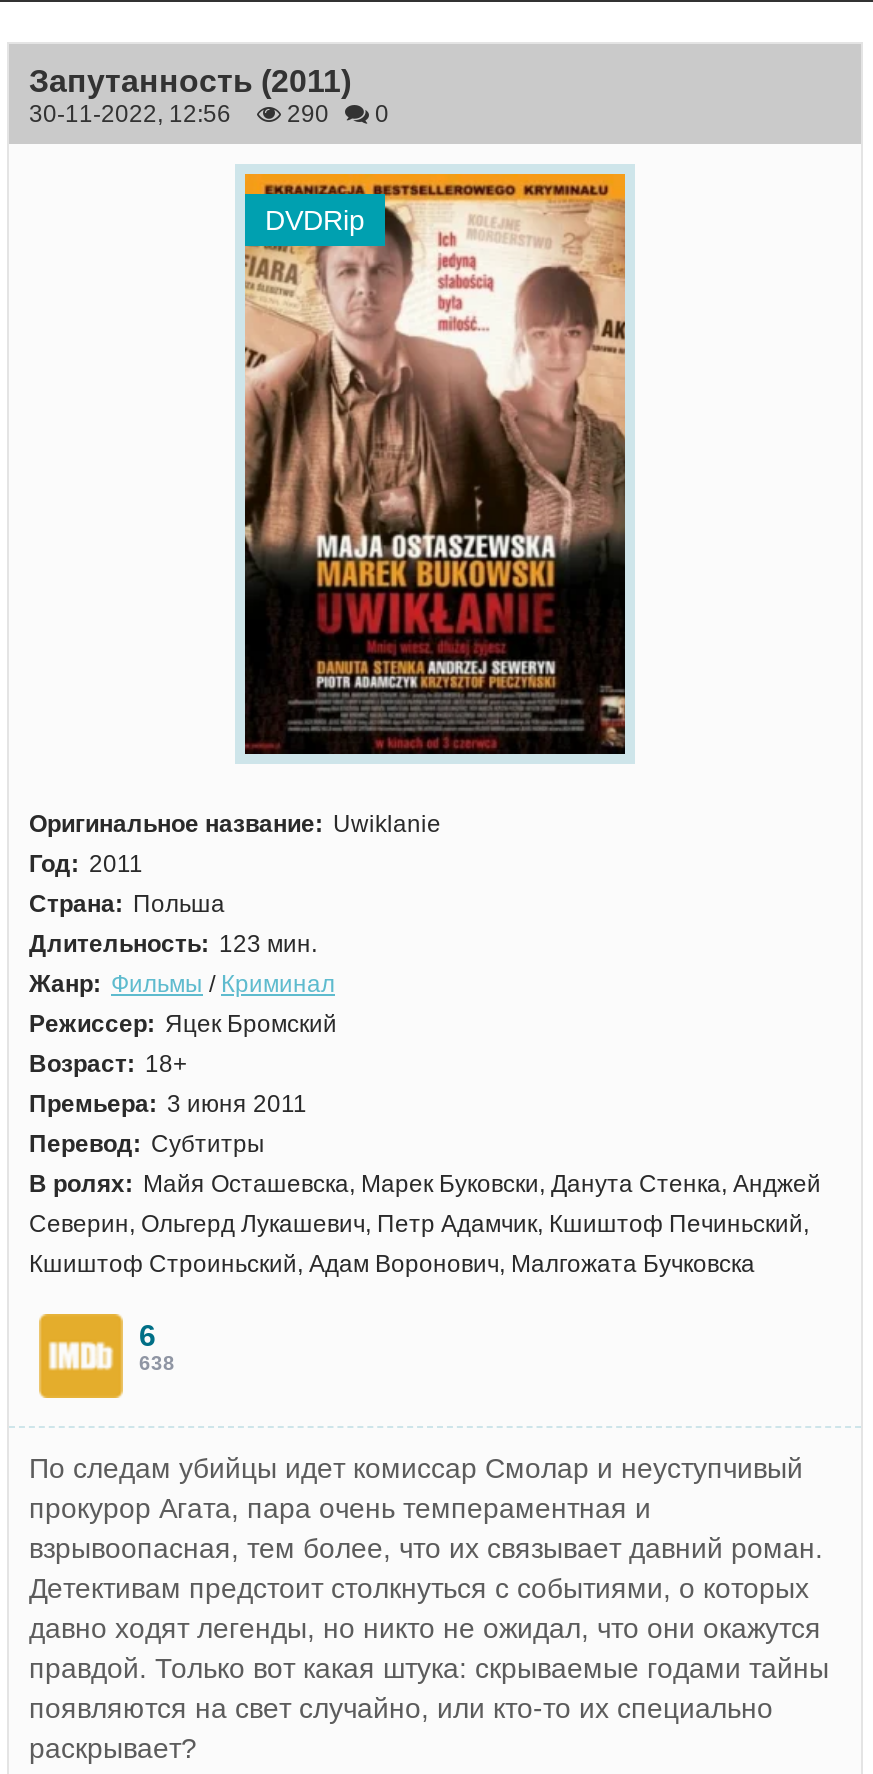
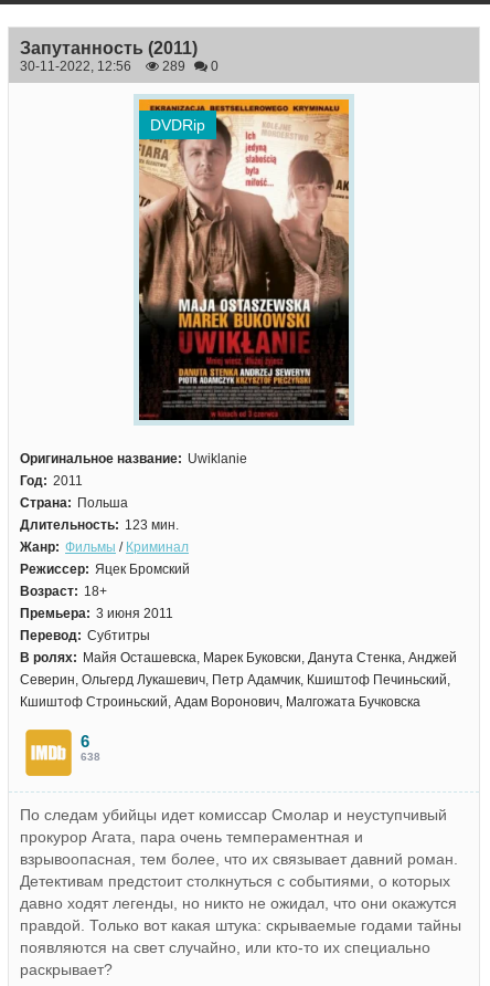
- 30-11-2022, 12:56 290 0
+ 30-11-2022, 12:56 289 0
